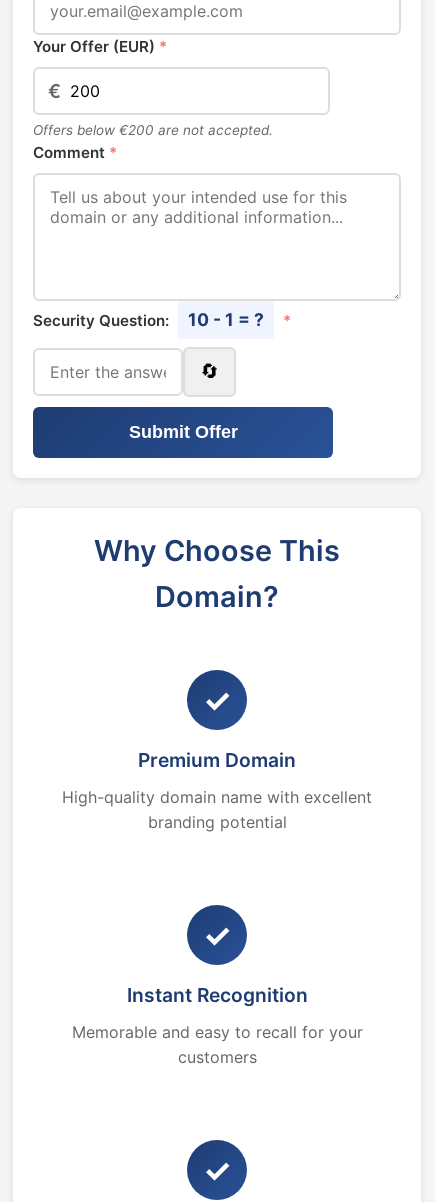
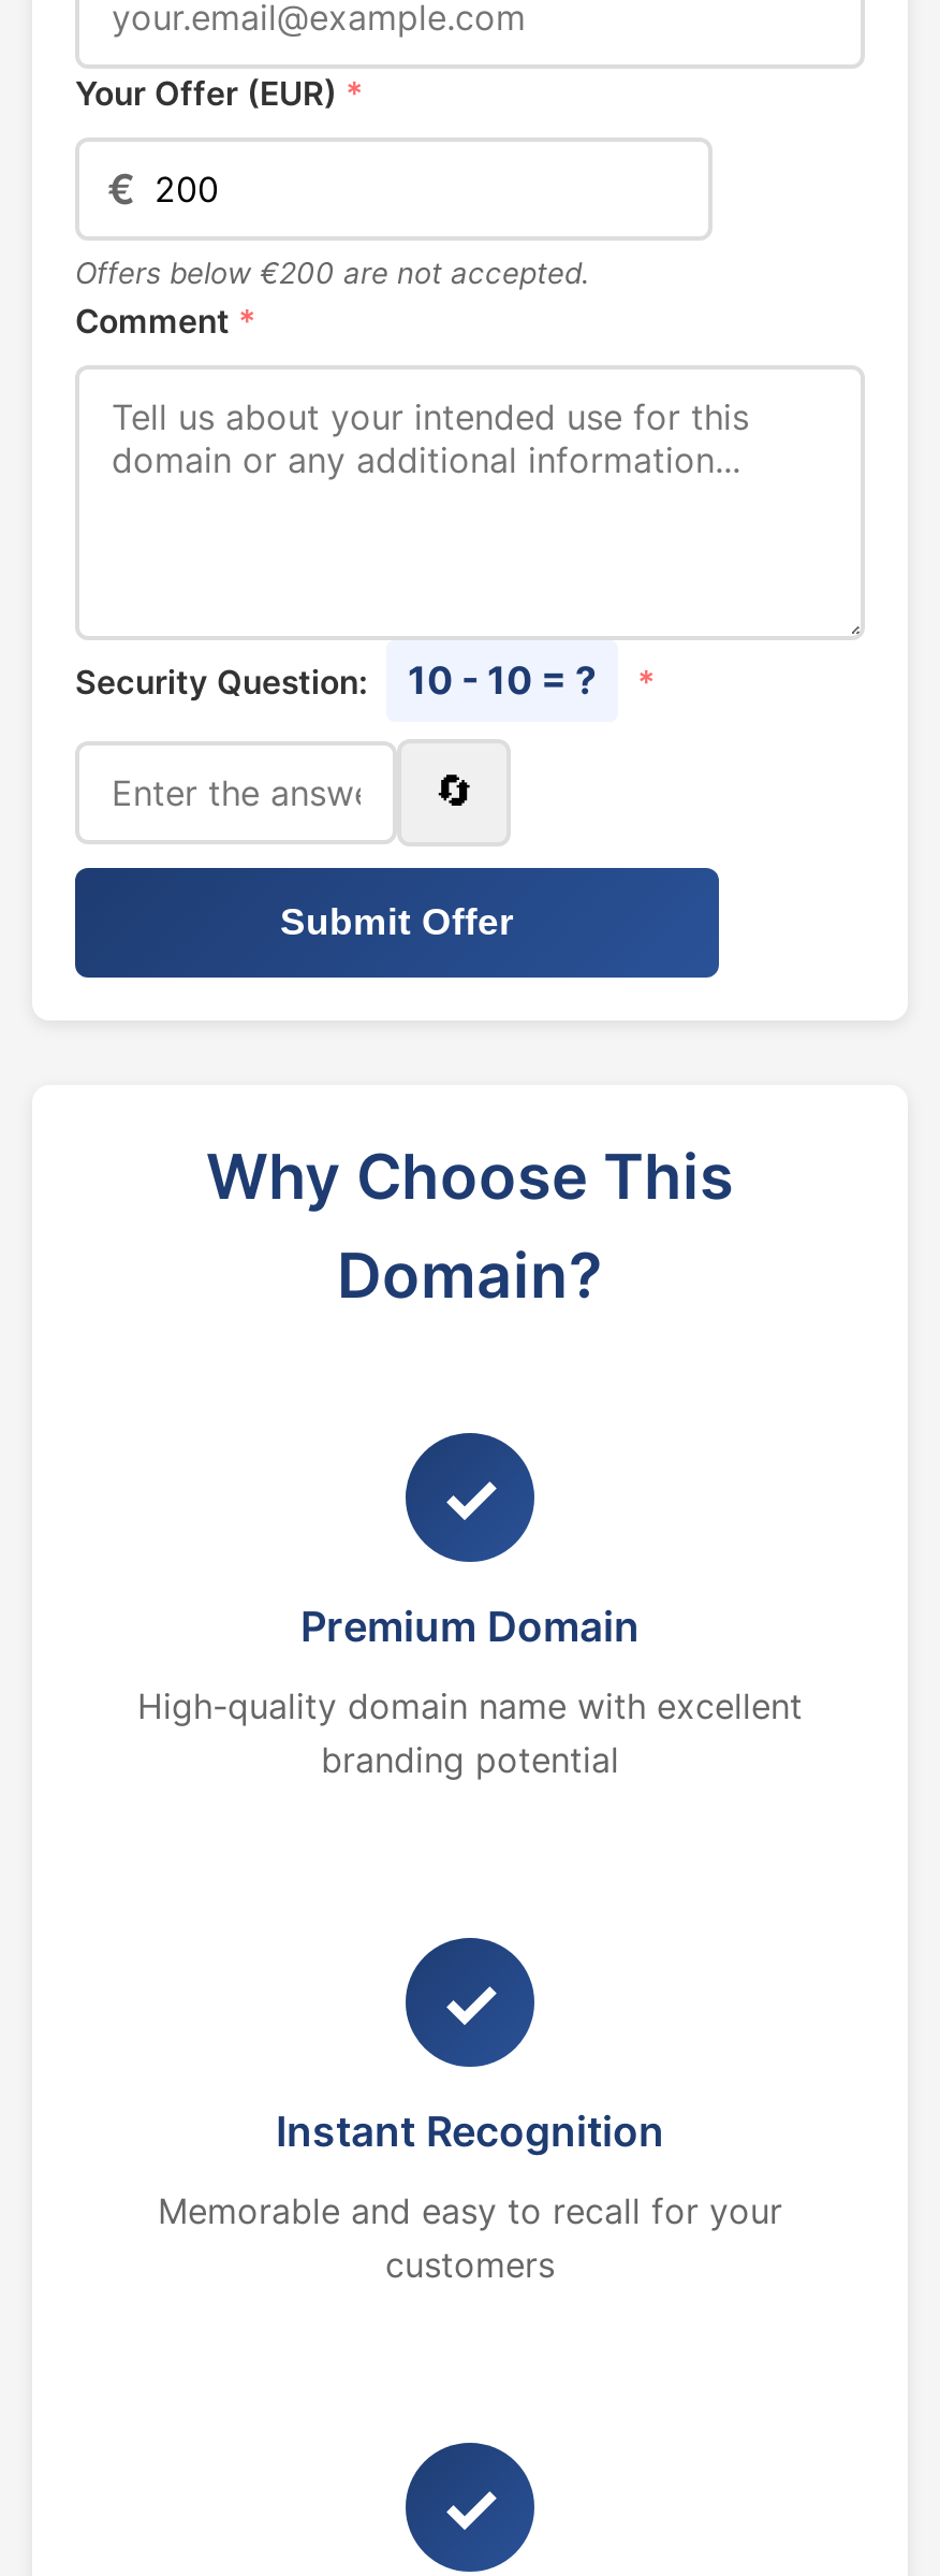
- 10 - 1 = ?
+ 10 - 10 = ?
